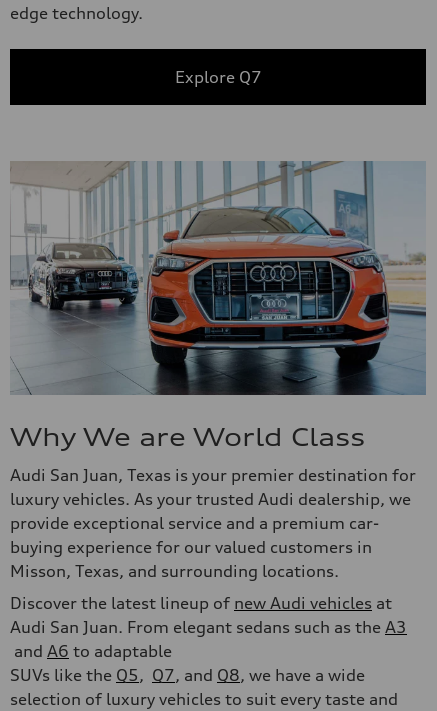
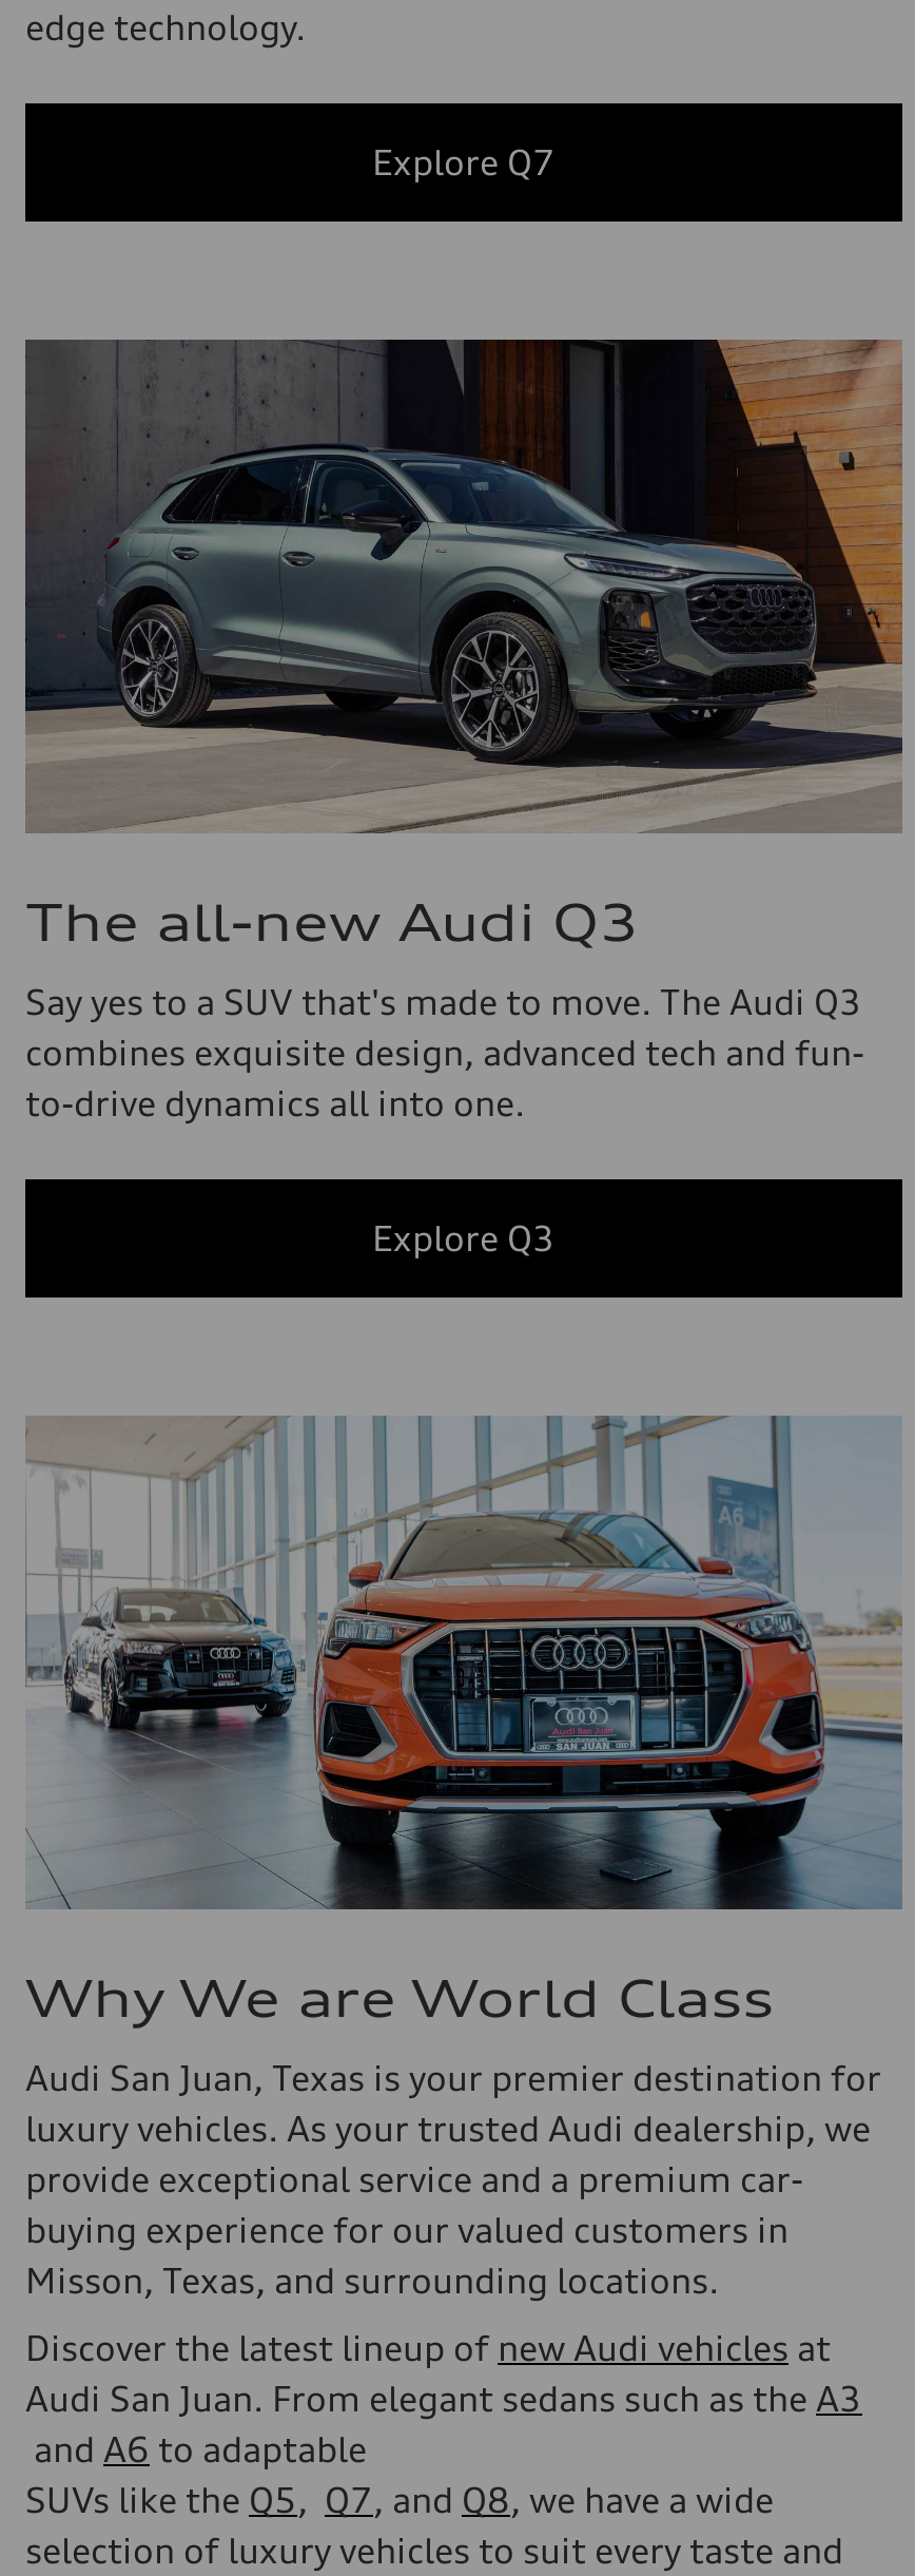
+ [image]
+ The all-new Audi Q3
+ Say yes to a SUV that's made to move. The Audi Q3
+ combines exquisite design, advanced tech and fun-
+ to-drive dynamics all into one.
+ Explore Q3
